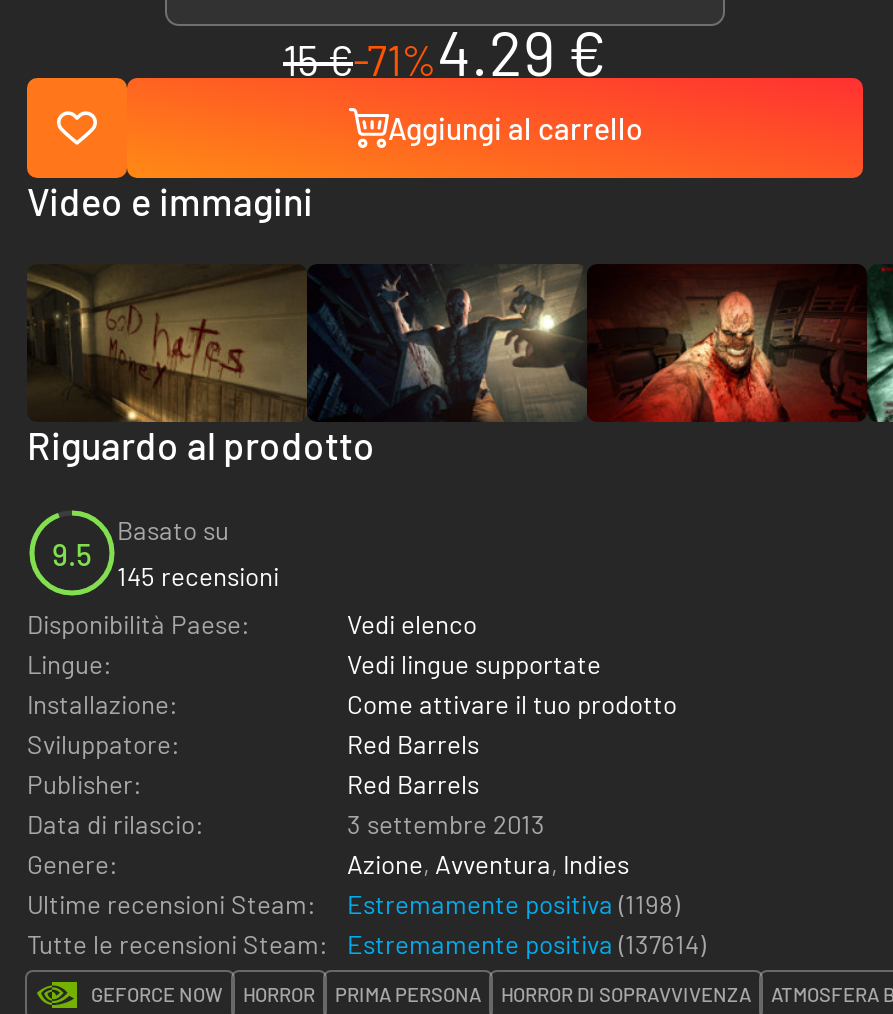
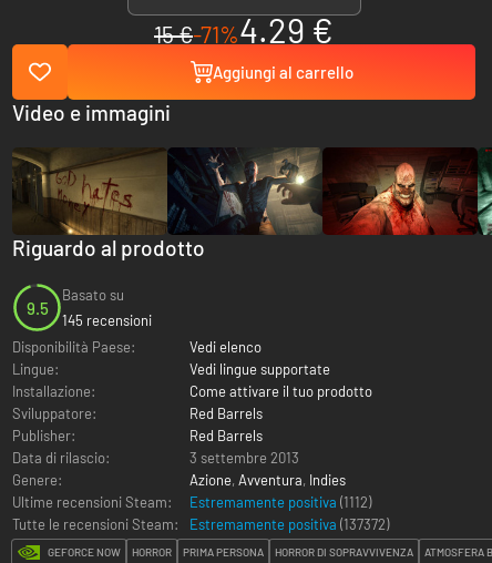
- Estremamente positiva (1198)
+ Estremamente positiva (1112)

- Estremamente positiva (137614)
+ Estremamente positiva (137372)
